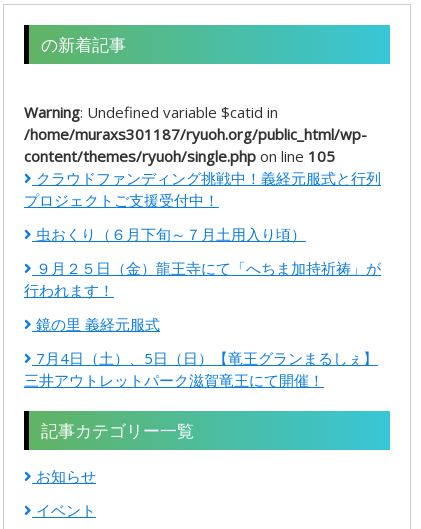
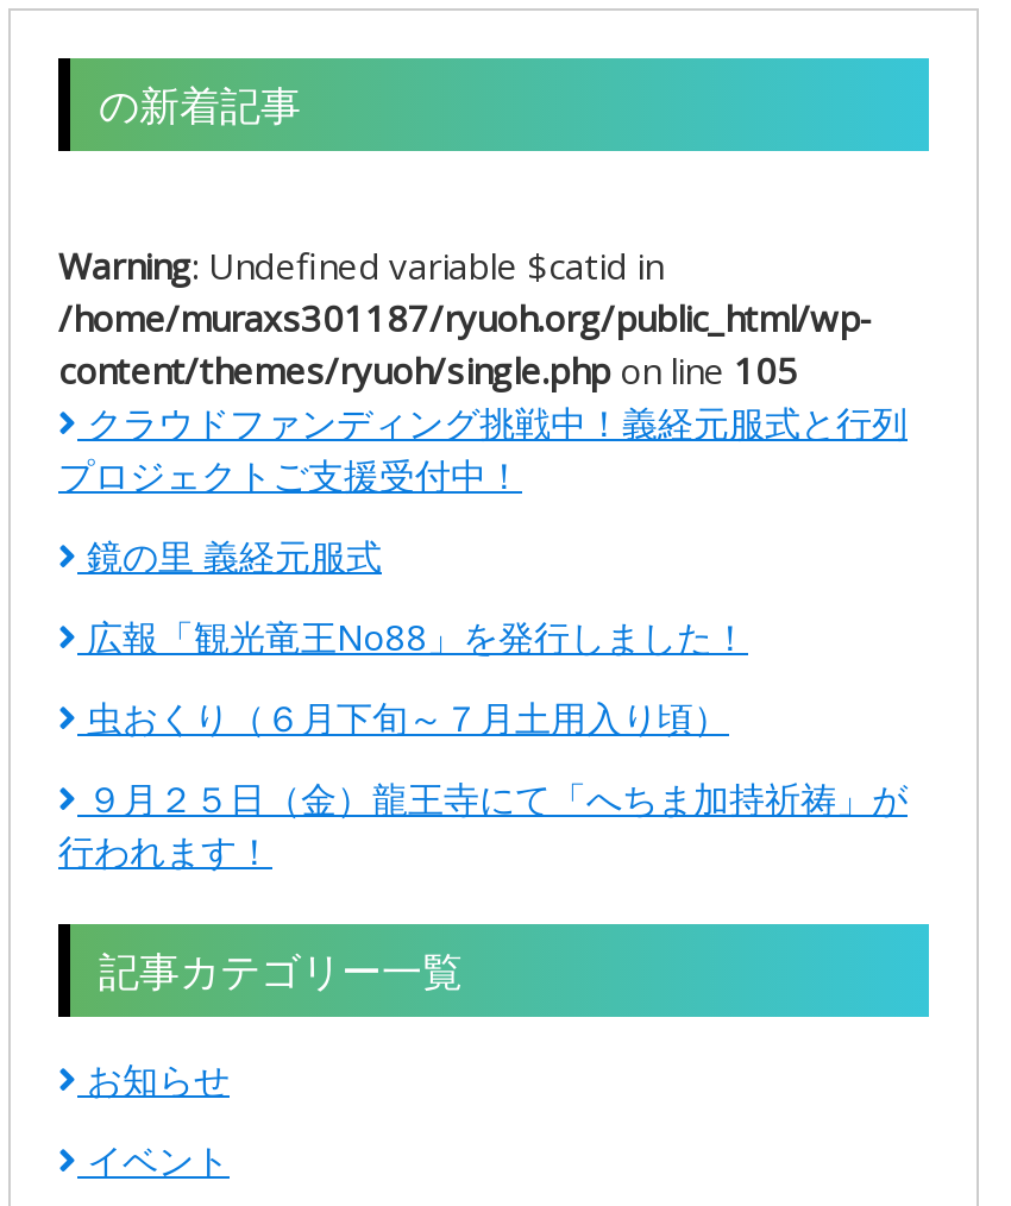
+ 広報「観光竜王No88」を発行しました！

moved down: 虫おくり（６月下旬～７月土用入り頃） | ９月２５日（金）龍王寺にて「へちま加持祈祷」が | 行われます！

moved up: 鏡の里 義経元服式

- 7月4日（土）、5日（日）【竜王グランまるしぇ】
- 三井アウトレットパーク滋賀竜王にて開催！
